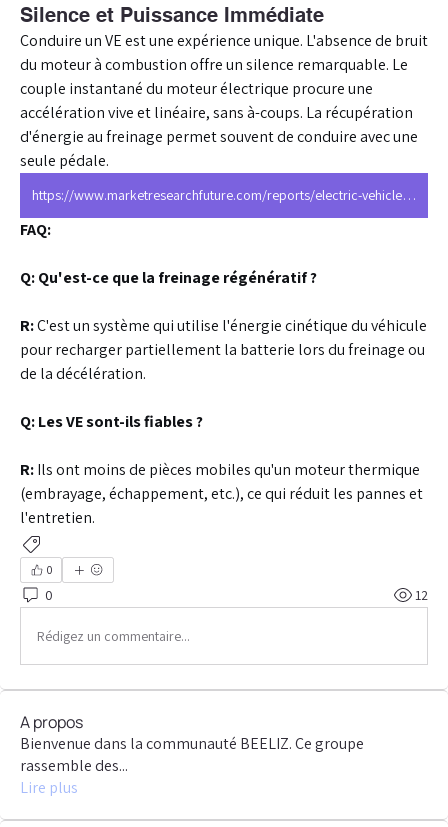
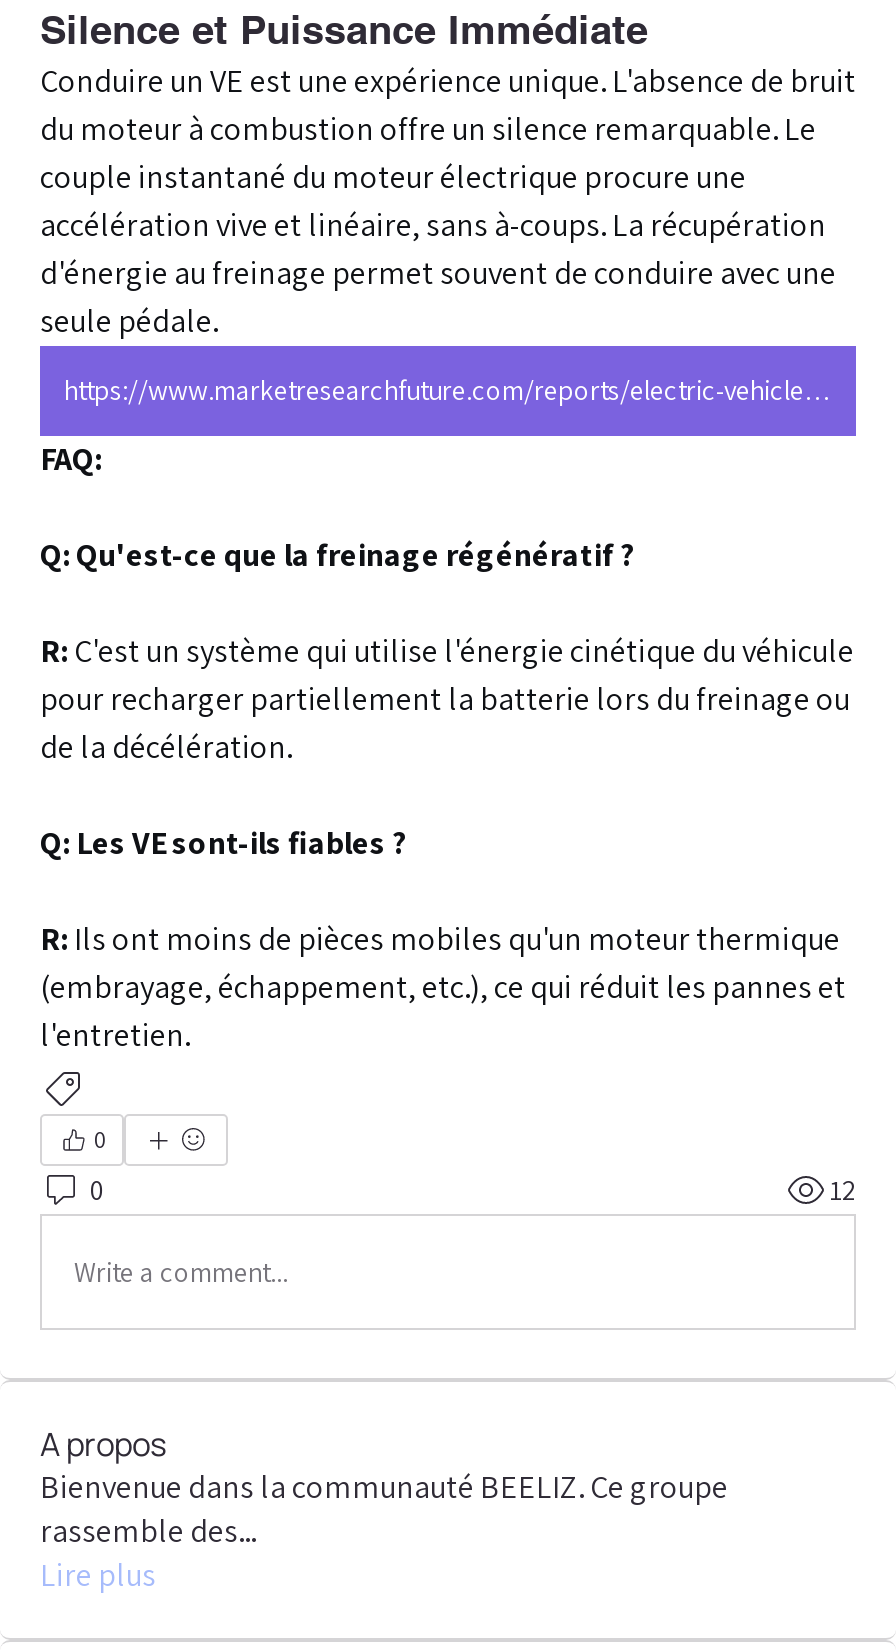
- Rédigez un commentaire...
+ Write a comment...
